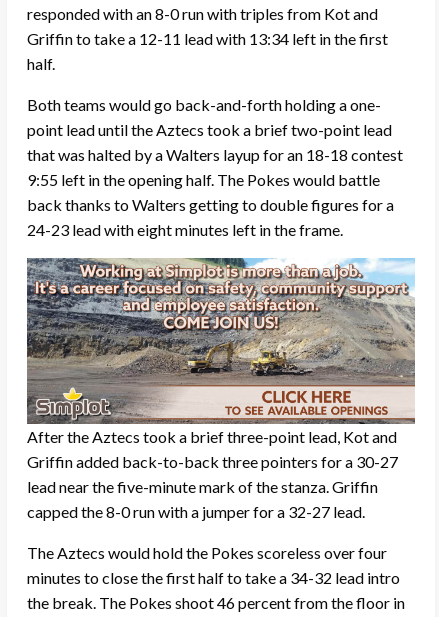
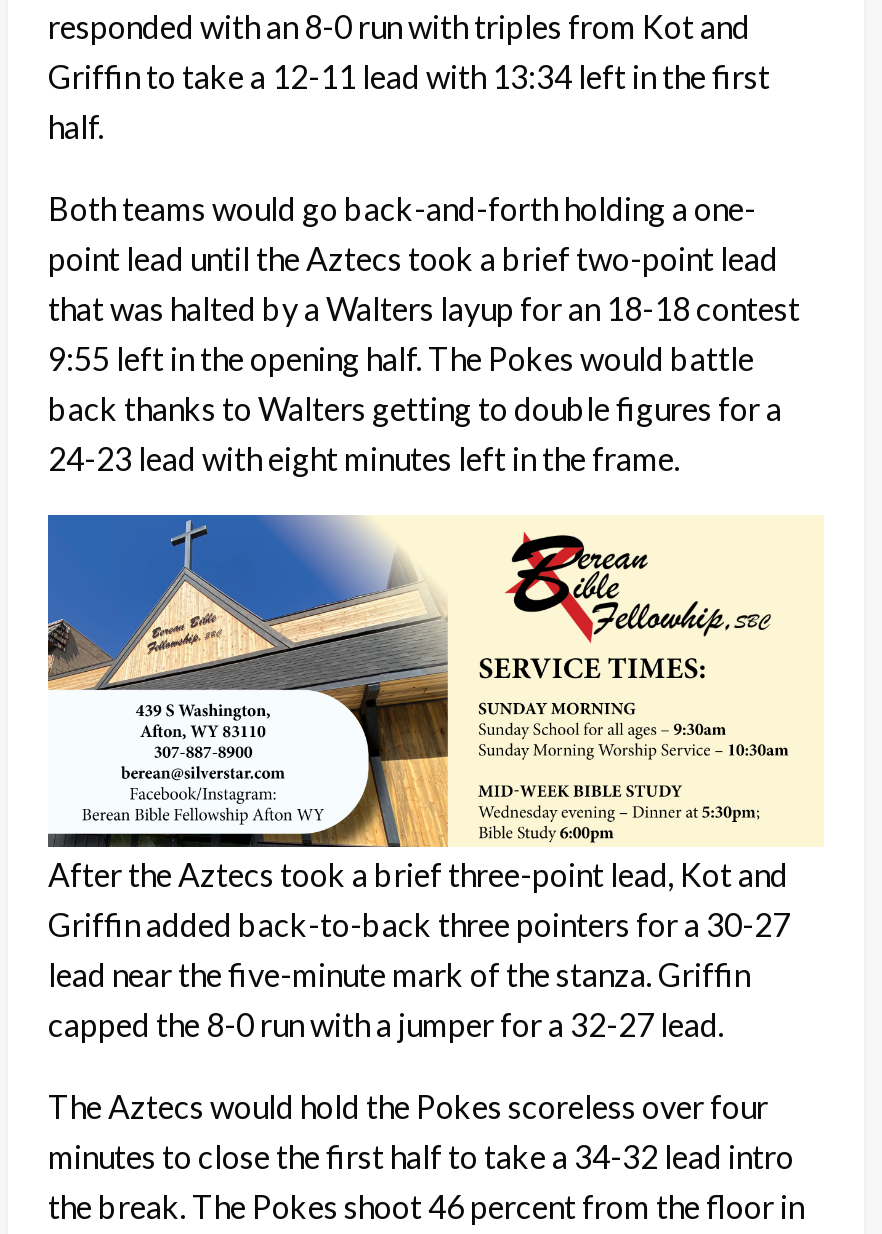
- [image]
+ [image]
